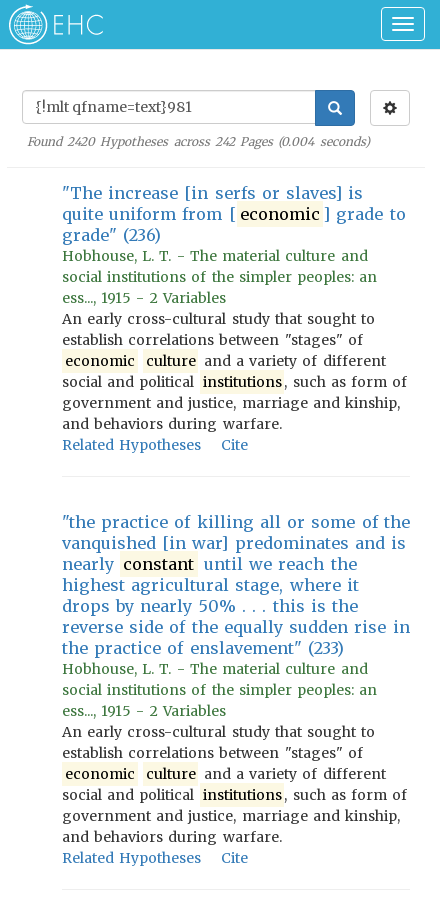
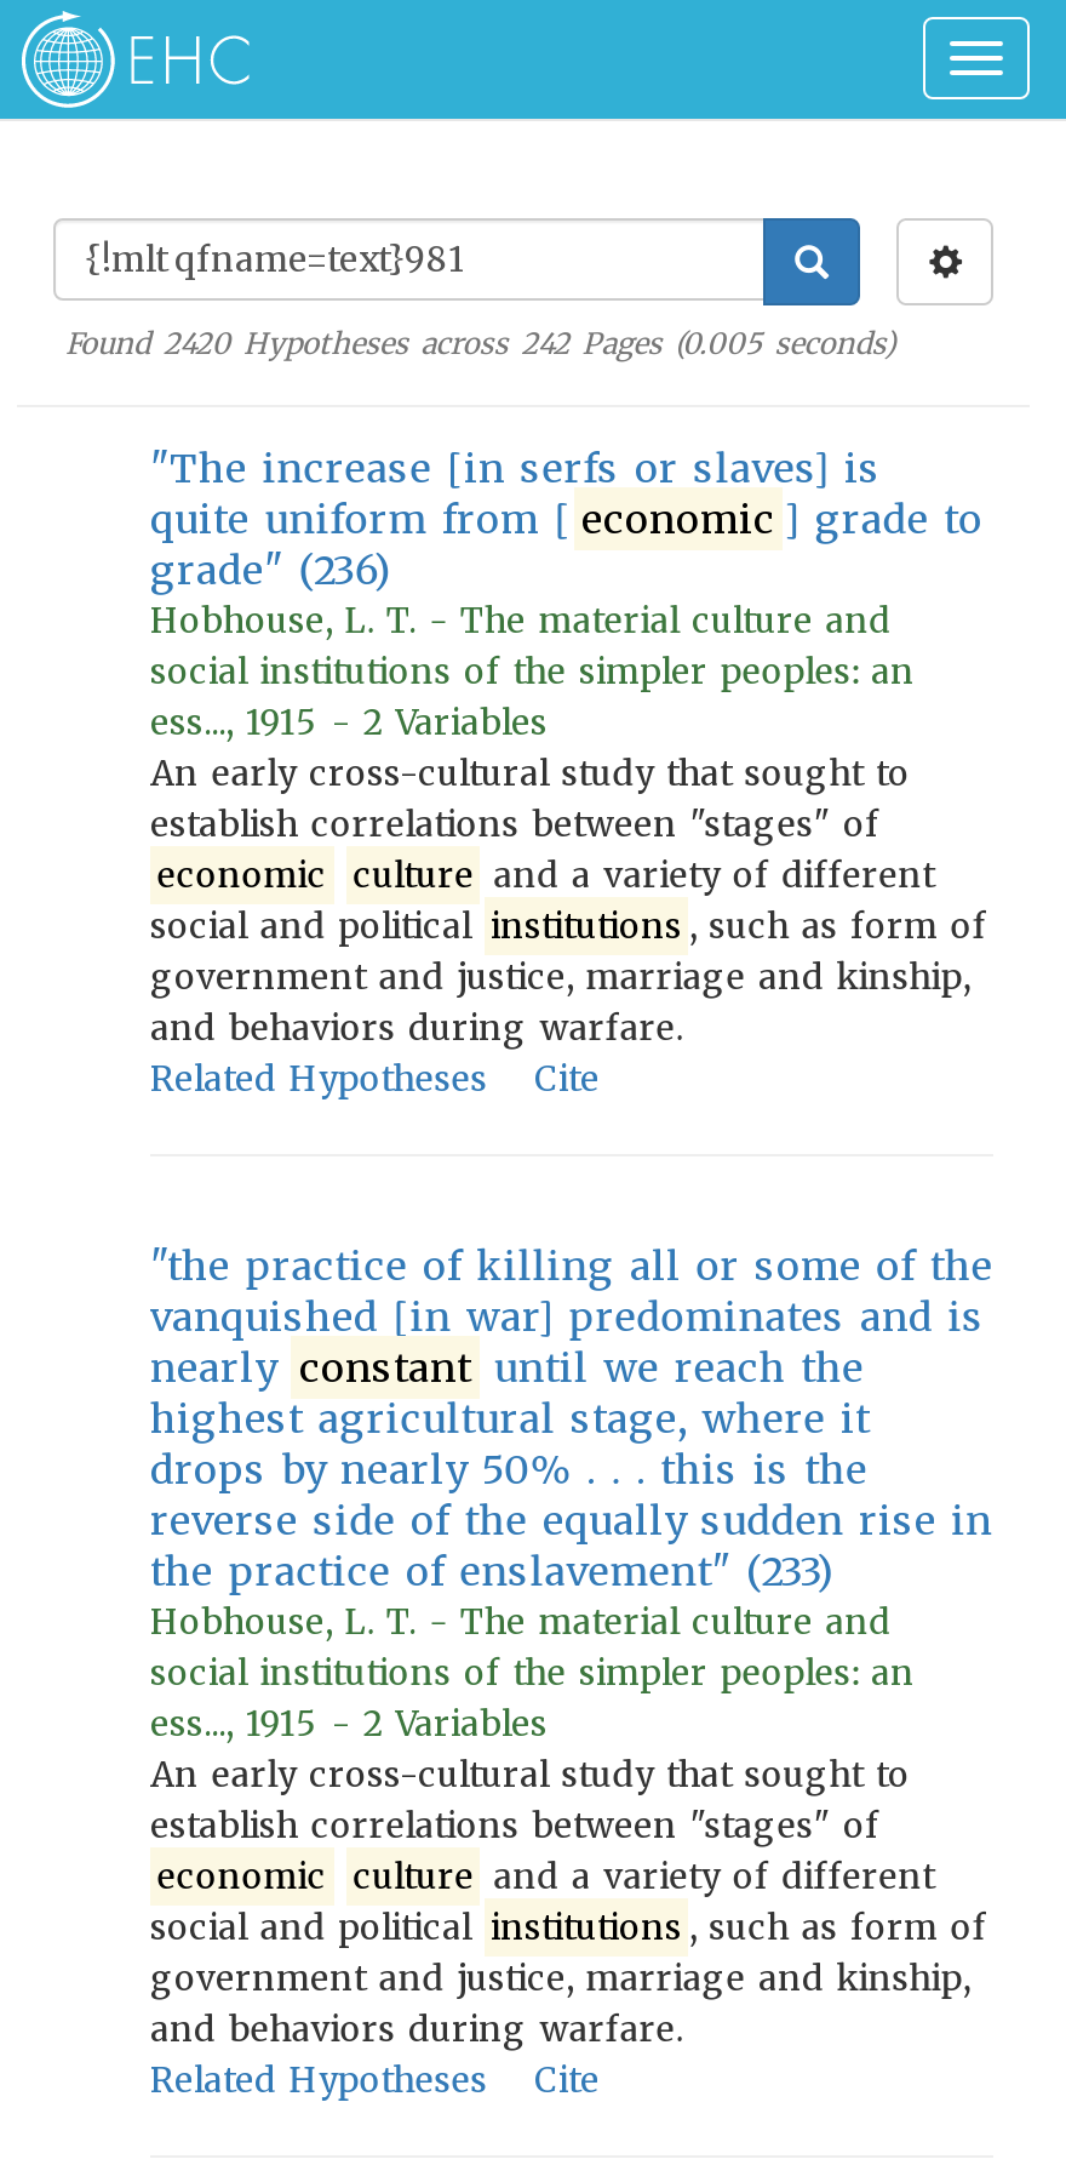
- Found 2420 Hypotheses across 242 Pages (0.004 seconds)
+ Found 2420 Hypotheses across 242 Pages (0.005 seconds)
